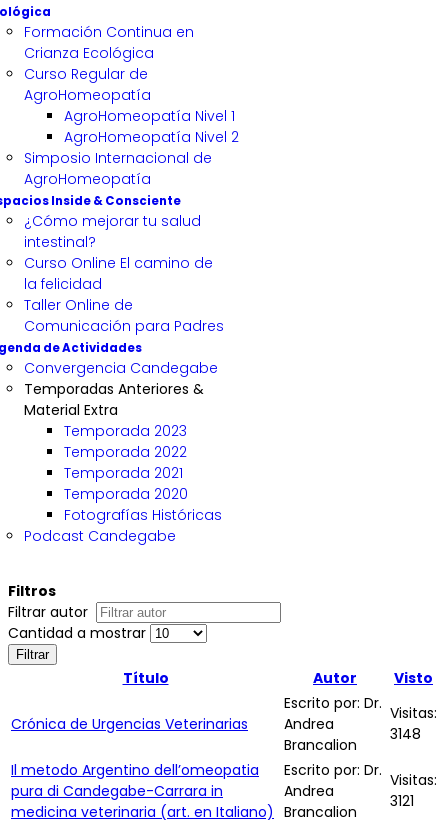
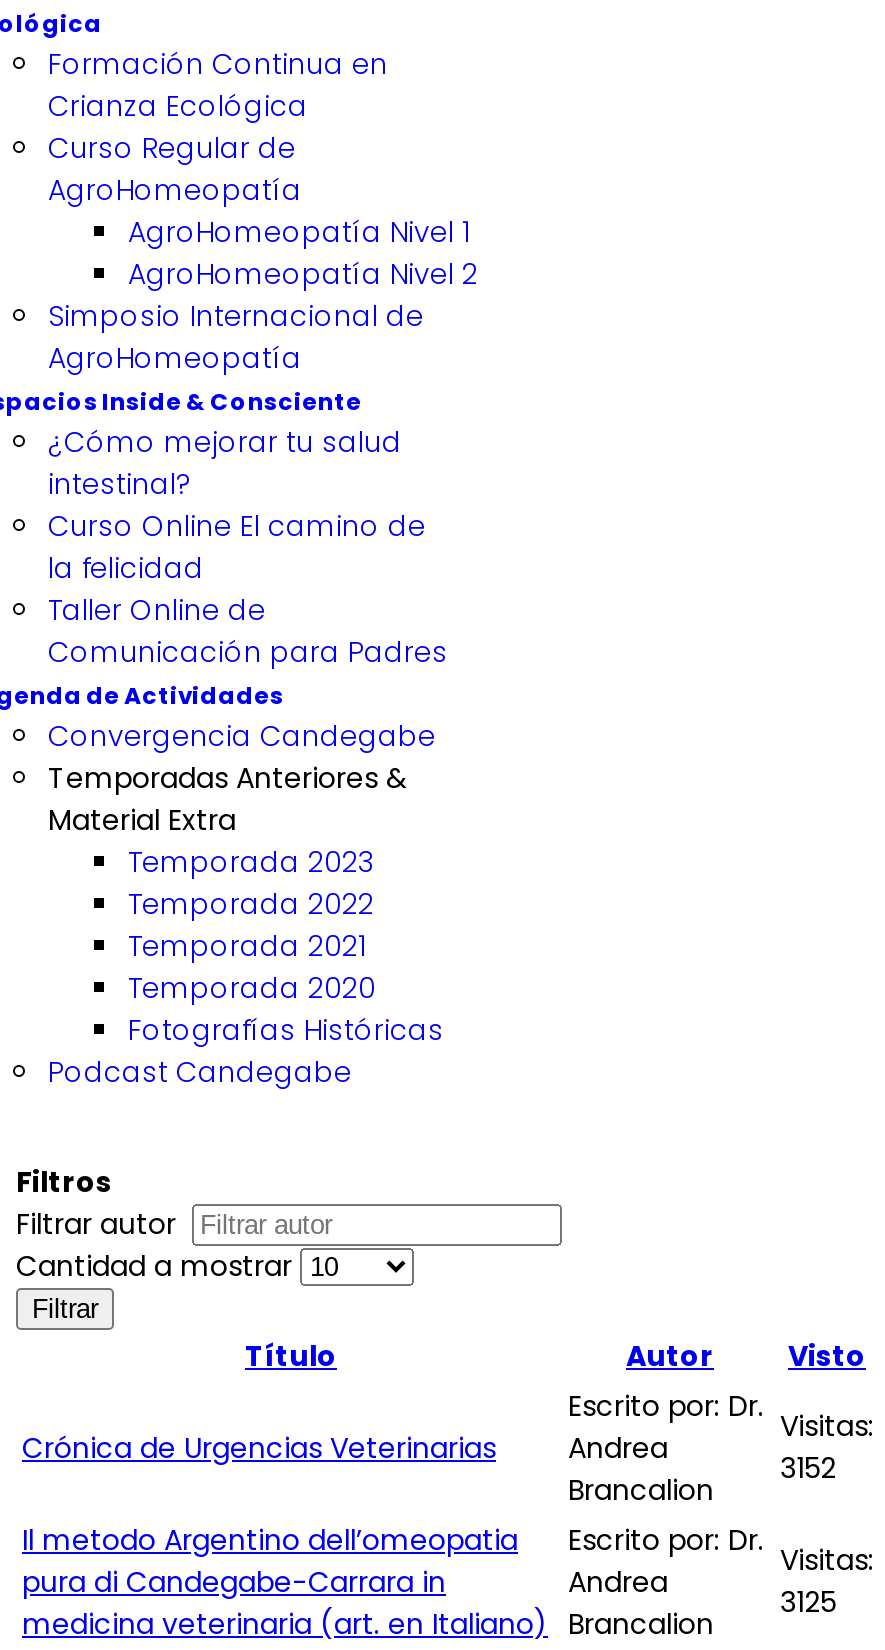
- 3148
+ 3152

- 3121
+ 3125
